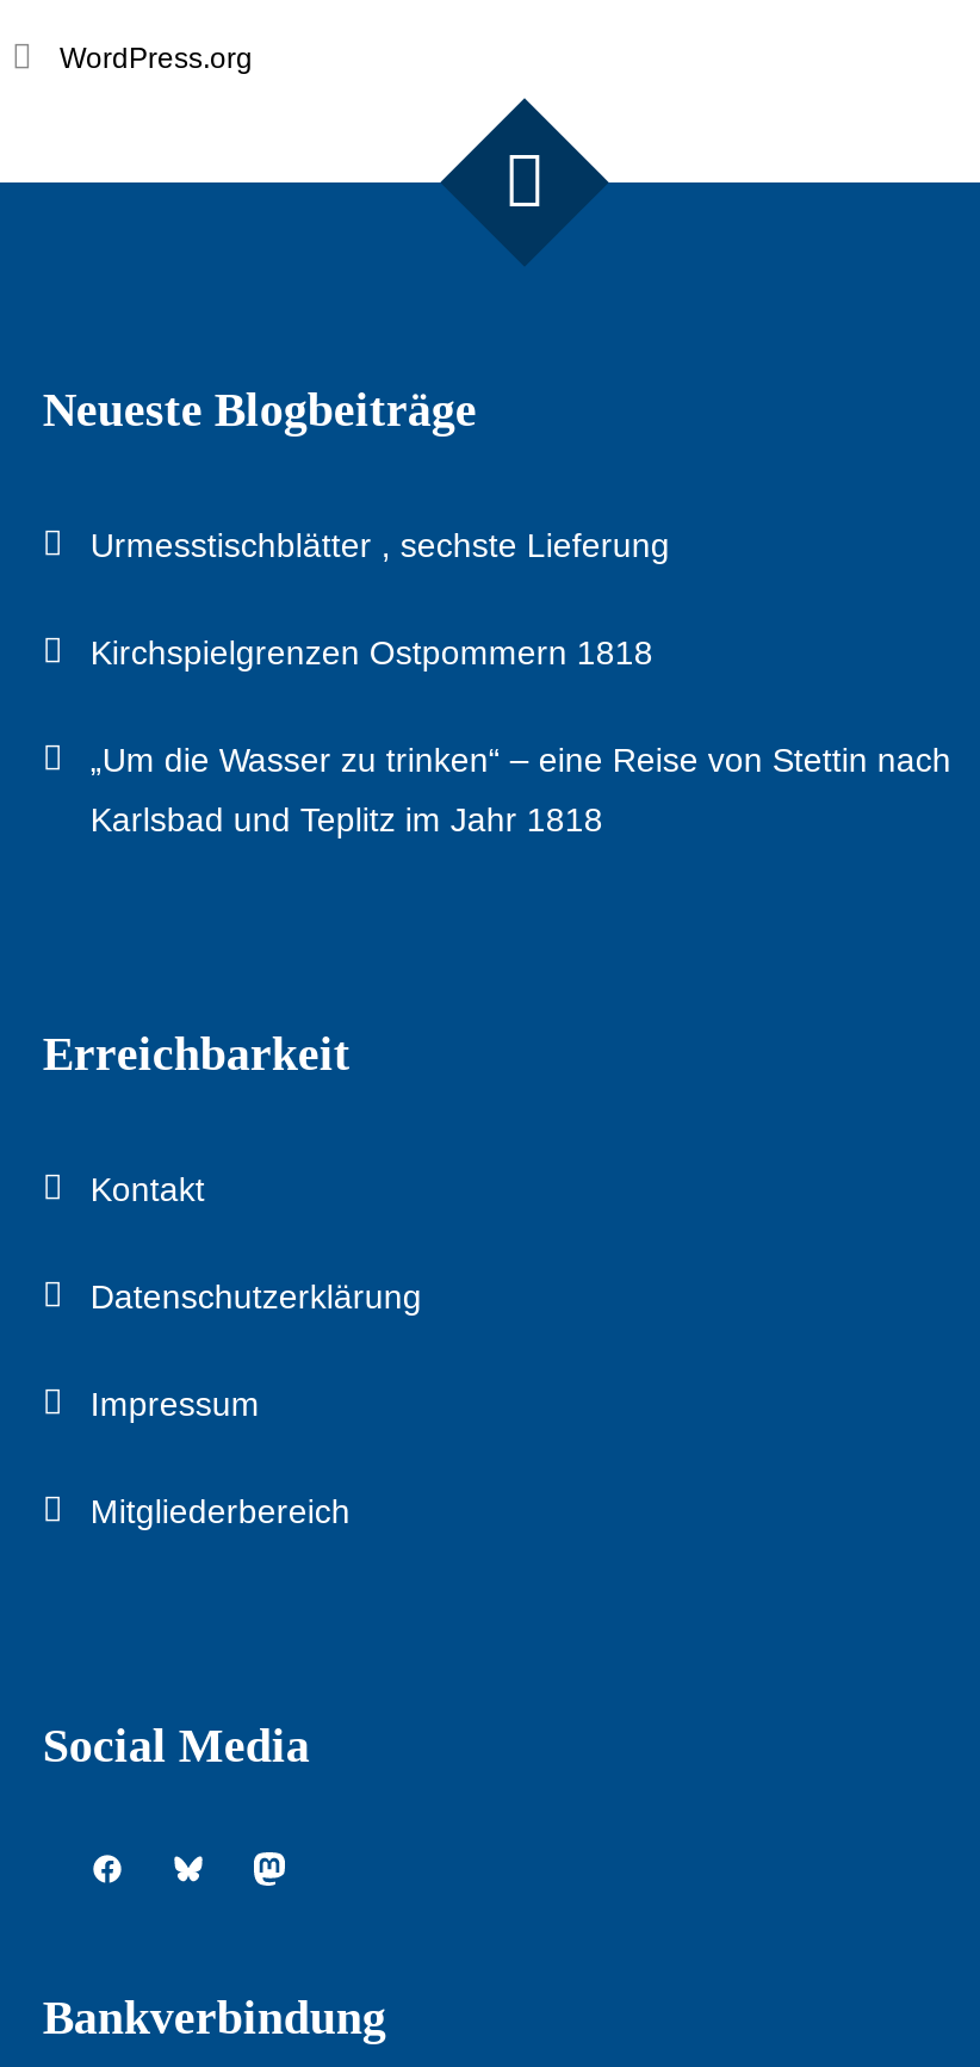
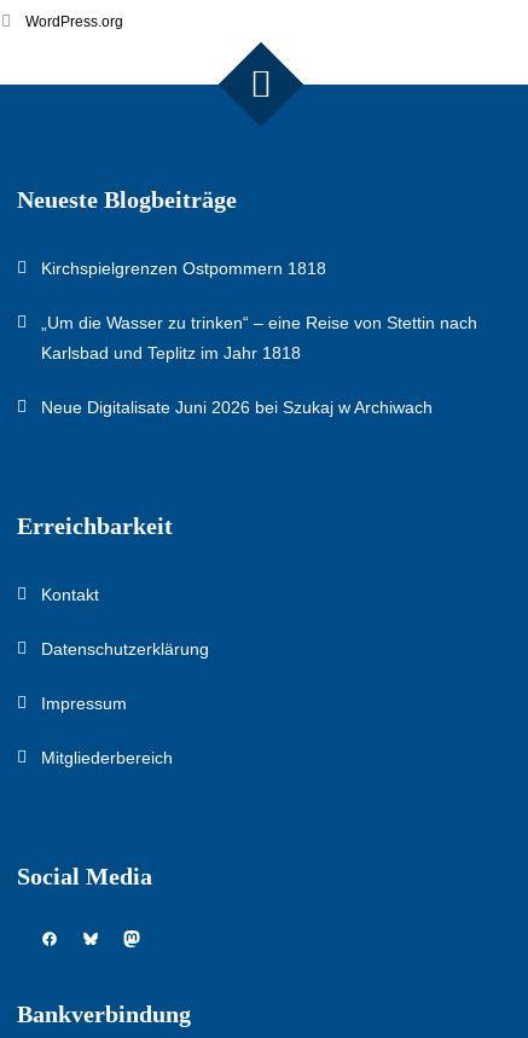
- Urmesstischblätter , sechste Lieferung

moved up: Kirchspielgrenzen Ostpommern 1818 | „Um die Wasser zu trinken“ – eine Reise von Stettin nach | Karlsbad und Teplitz im Jahr 1818

+ Neue Digitalisate Juni 2026 bei Szukaj w Archiwach
